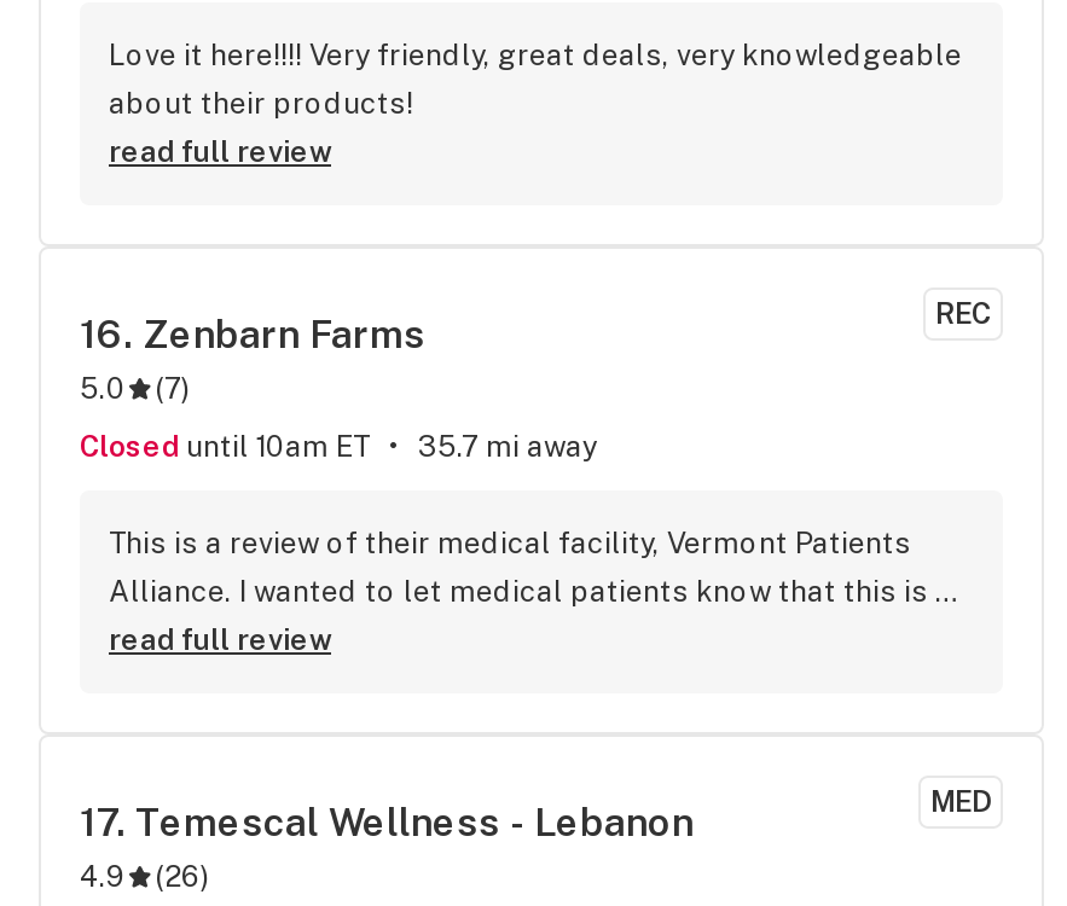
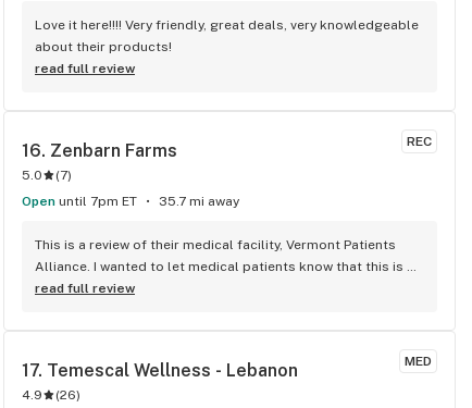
- Closed until 10am ET
+ Open until 7pm ET
